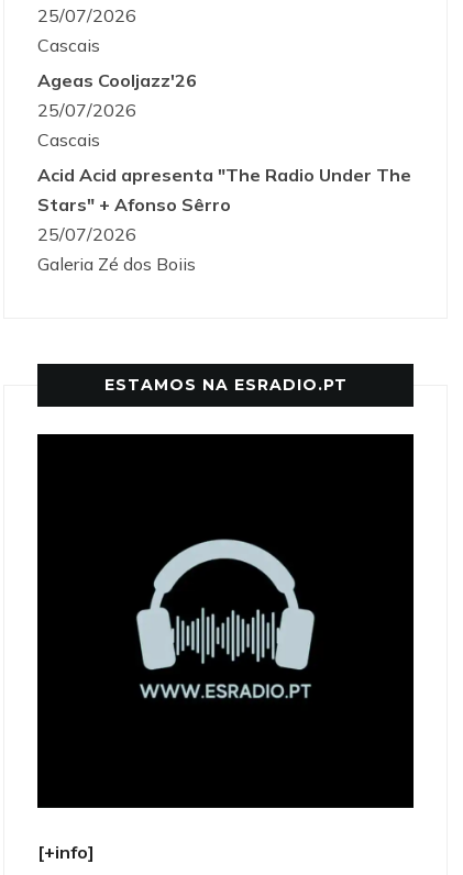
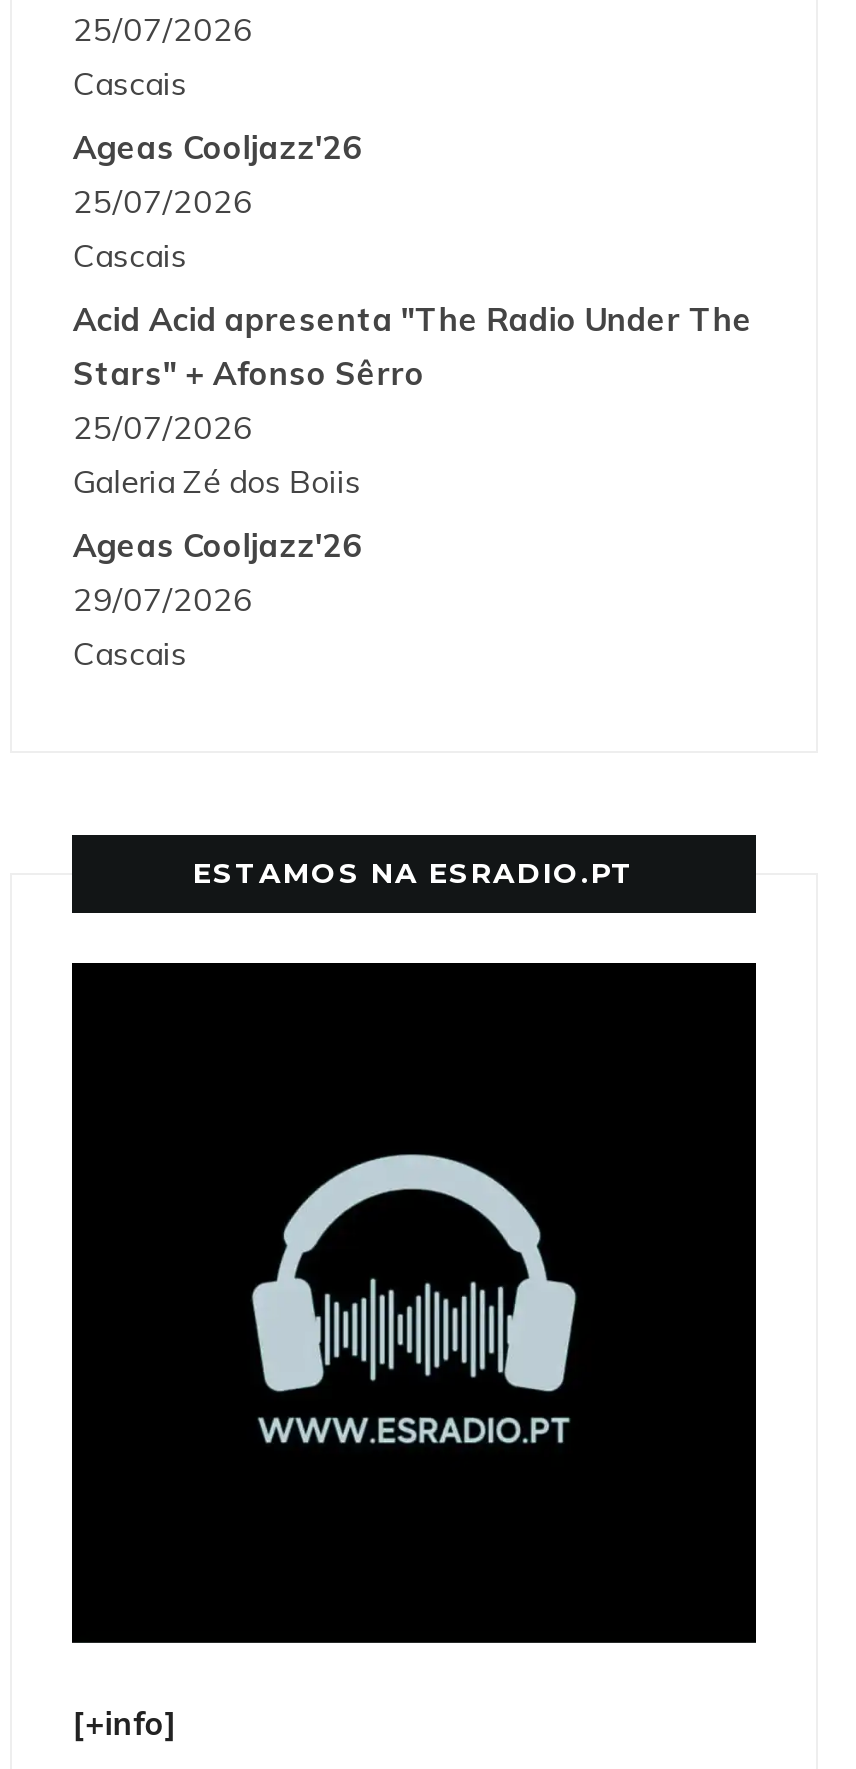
+ Ageas Cooljazz'26
+ 29/07/2026
+ Cascais
